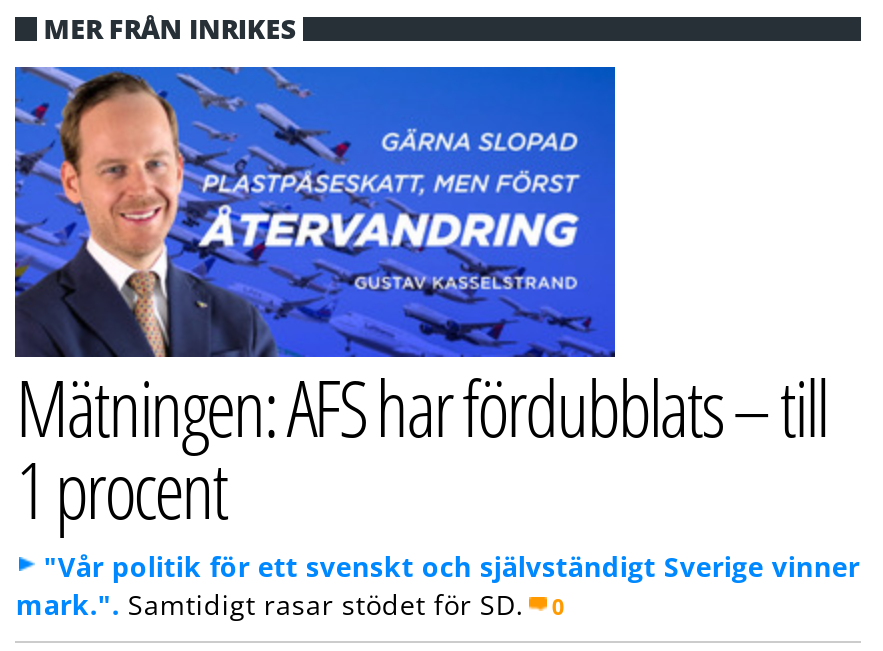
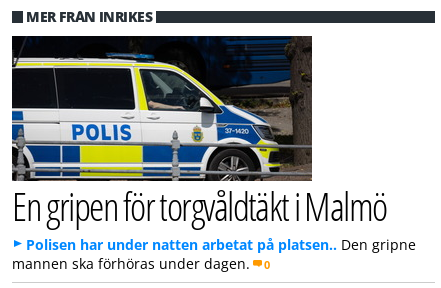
- [image]
+ [image]

- Mätningen: AFS har fördubblats – till
- 1 procent
- "Vår politik för ett svenskt och självständigt Sverige vinner
- mark.". Samtidigt rasar stödet för SD.
+ En gripen för torgvåldtäkt i Malmö
+ Polisen har under natten arbetat på platsen.. Den gripne
+ mannen ska förhöras under dagen.
